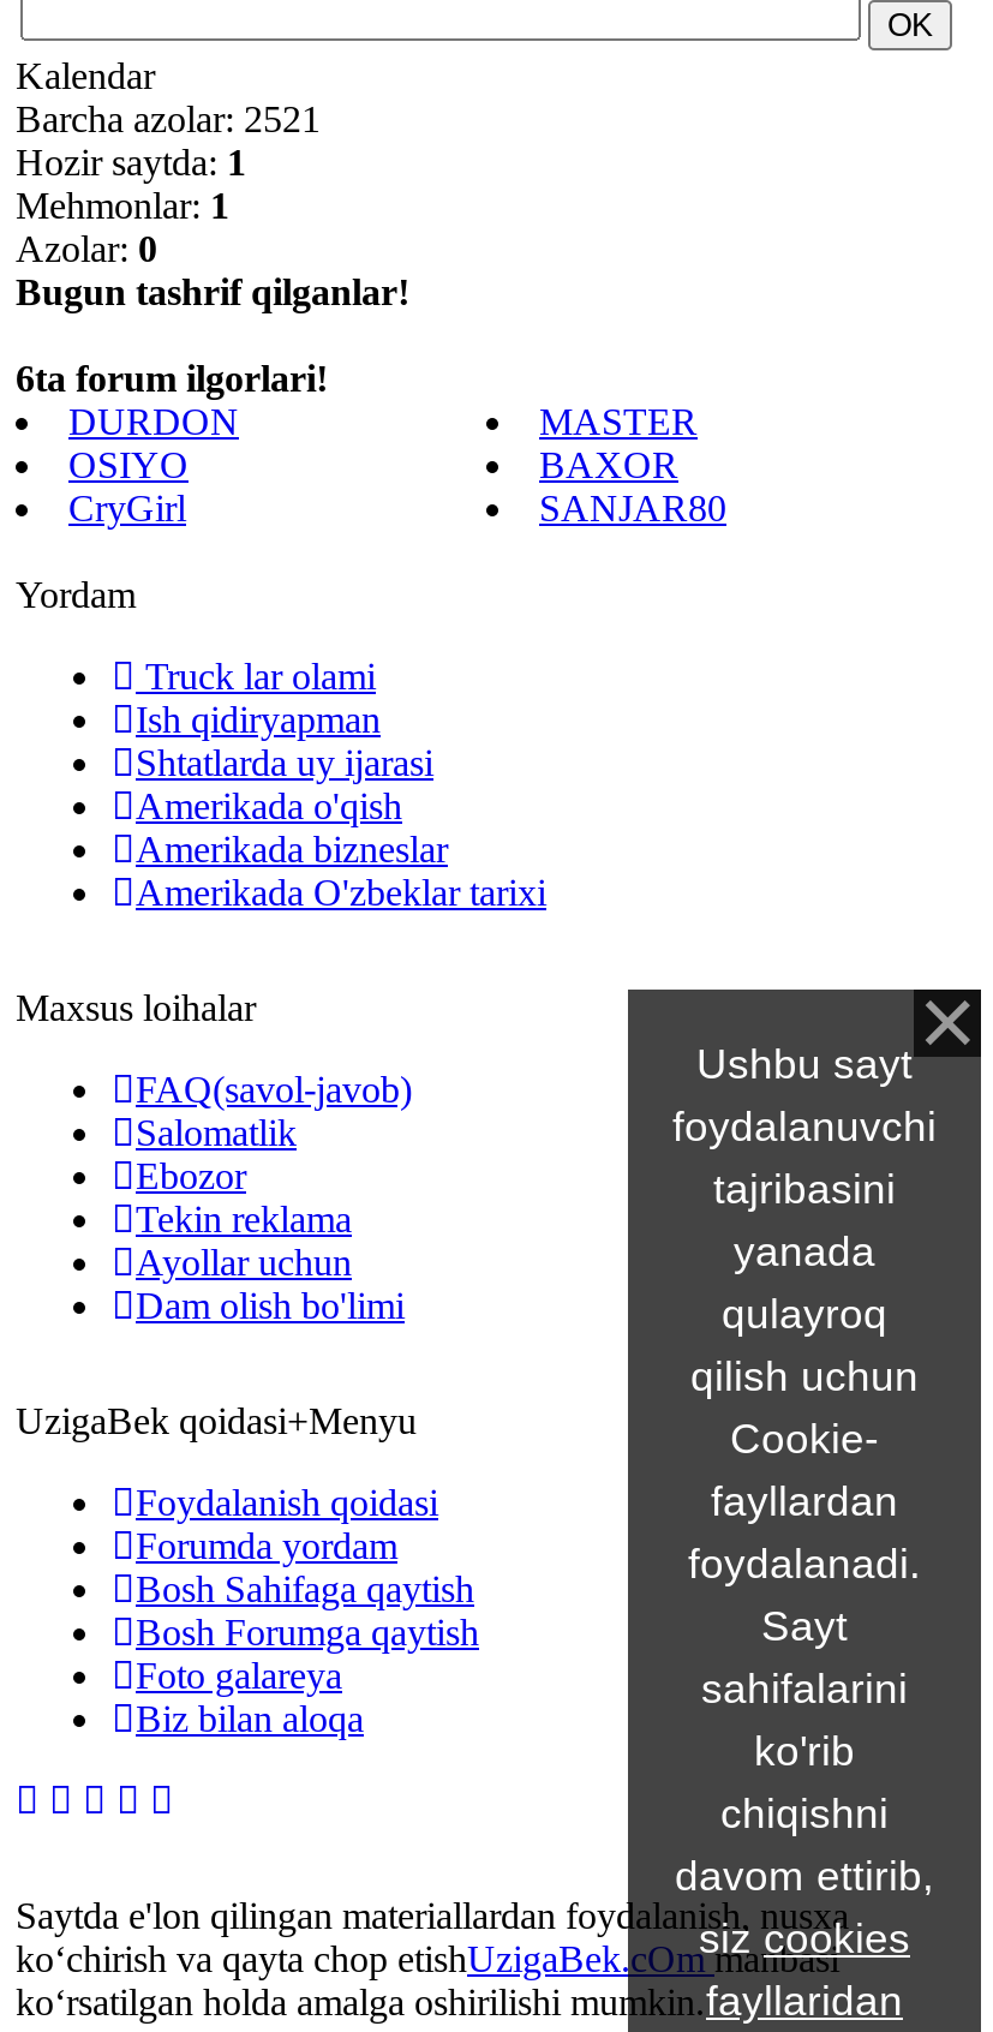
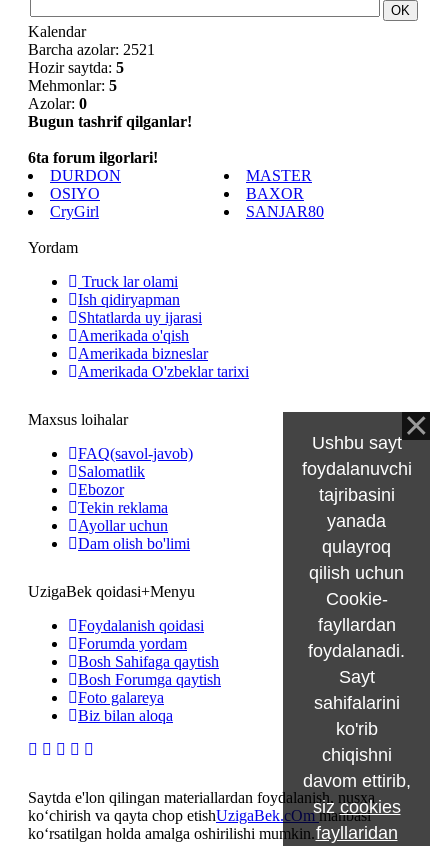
- Hozir saytda: 1
+ Hozir saytda: 5

- Mehmonlar: 1
+ Mehmonlar: 5
